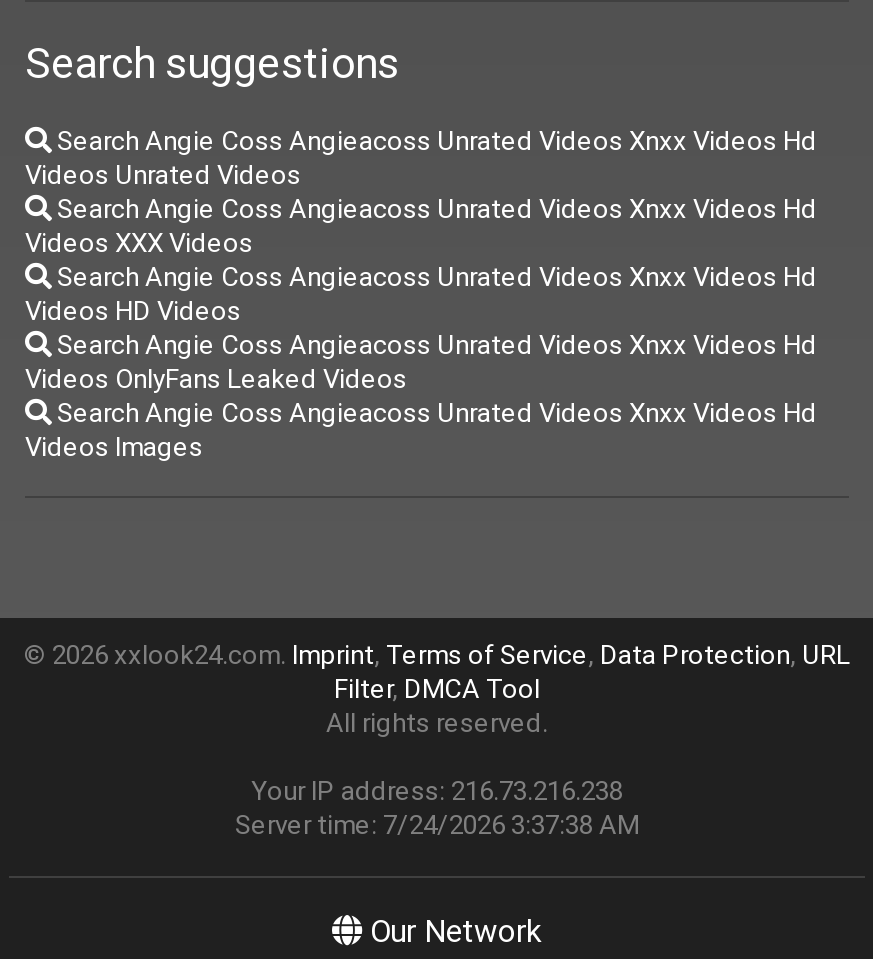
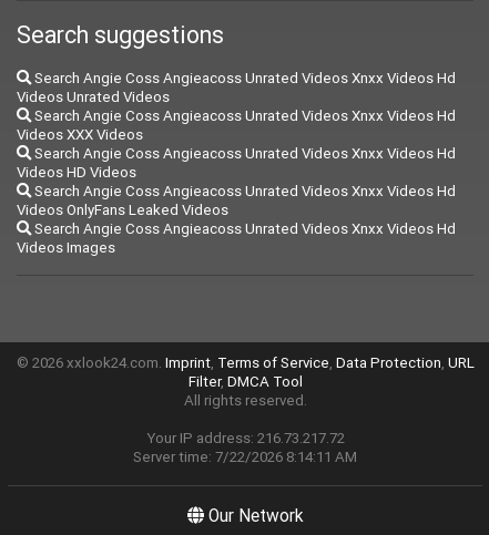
- Your IP address: 216.73.216.238
+ Your IP address: 216.73.217.72

- Server time: 7/24/2026 3:37:38 AM
+ Server time: 7/22/2026 8:14:11 AM
